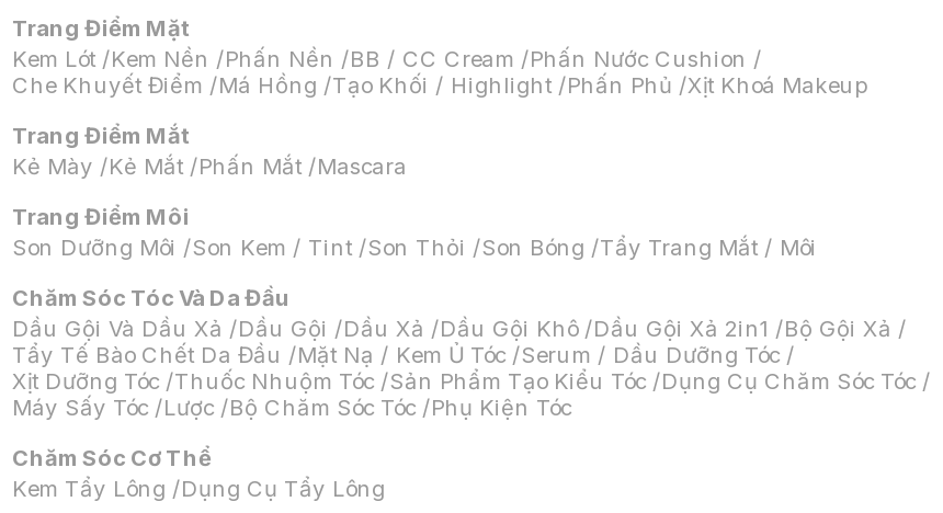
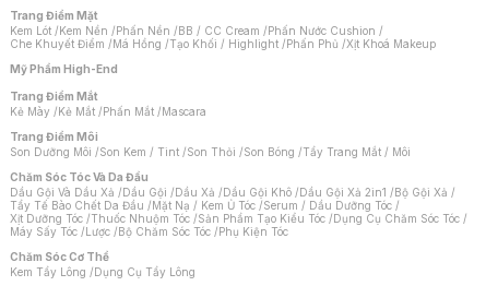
+ Mỹ Phẩm High-End
